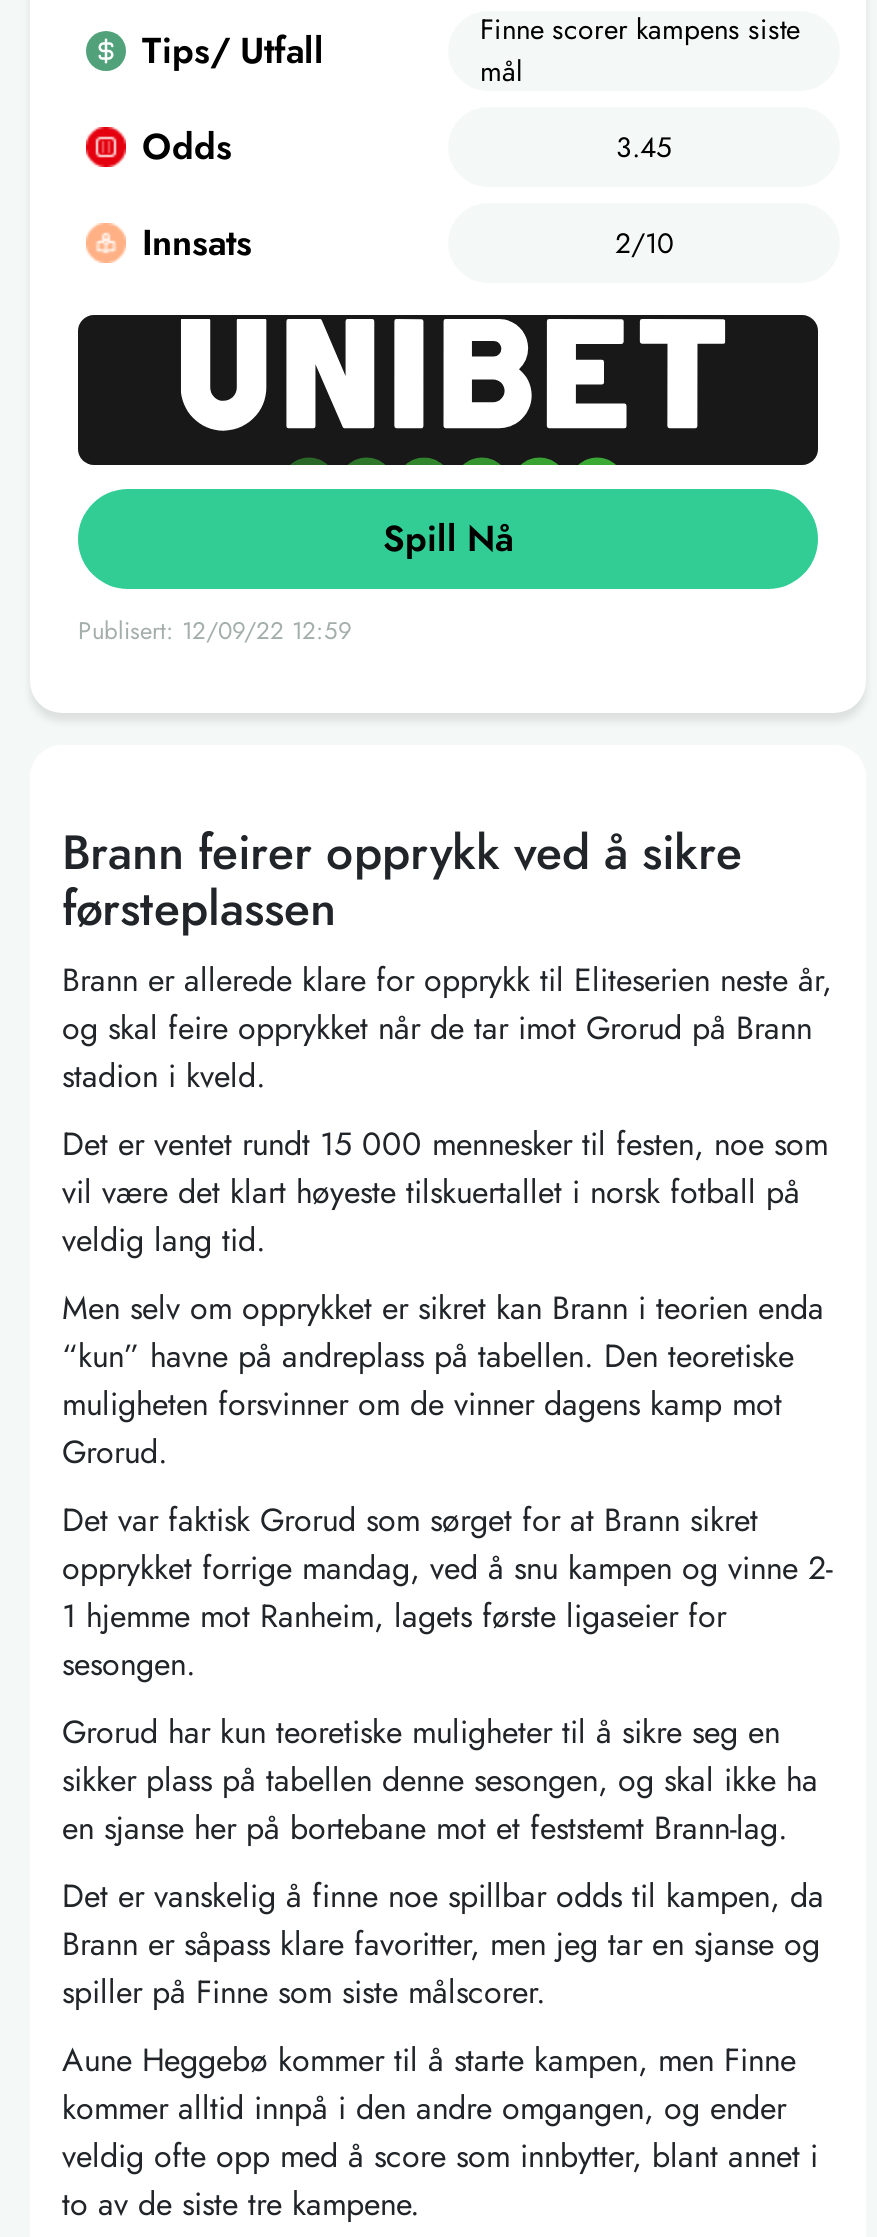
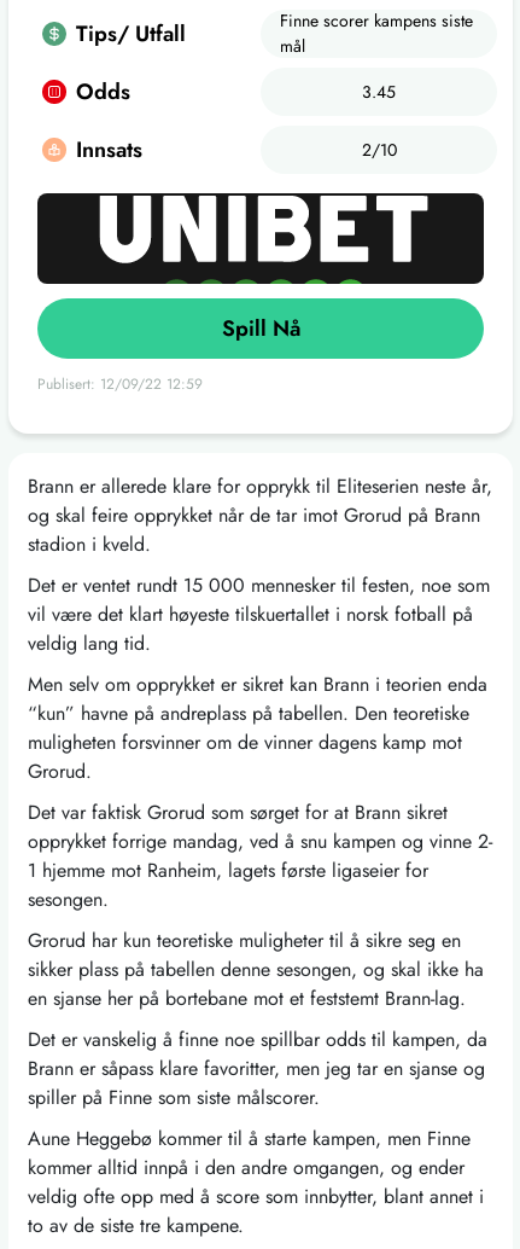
- Brann feirer opprykk ved å sikre
- førsteplassen
